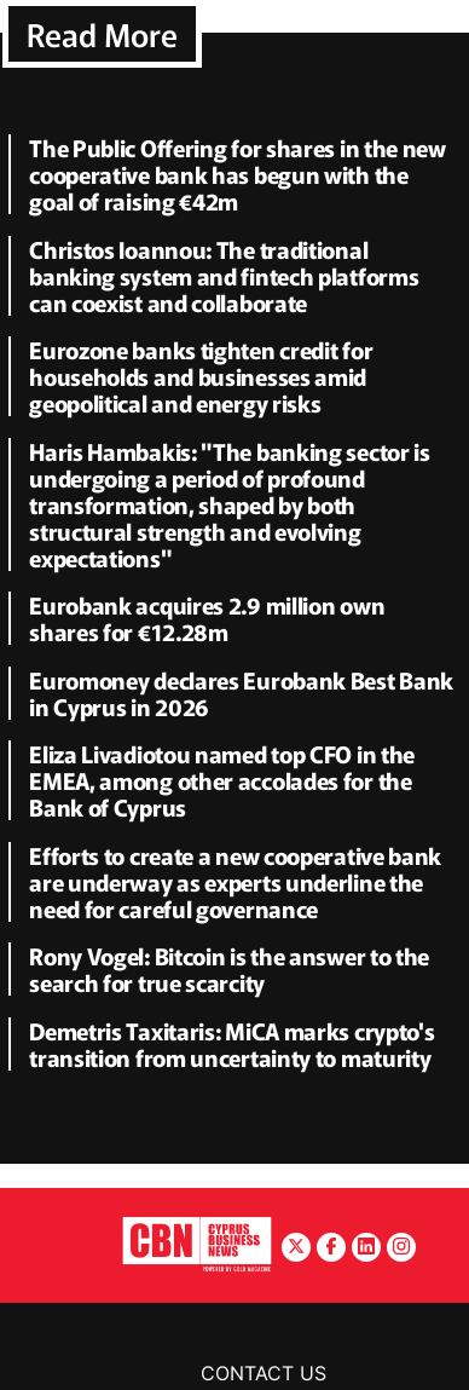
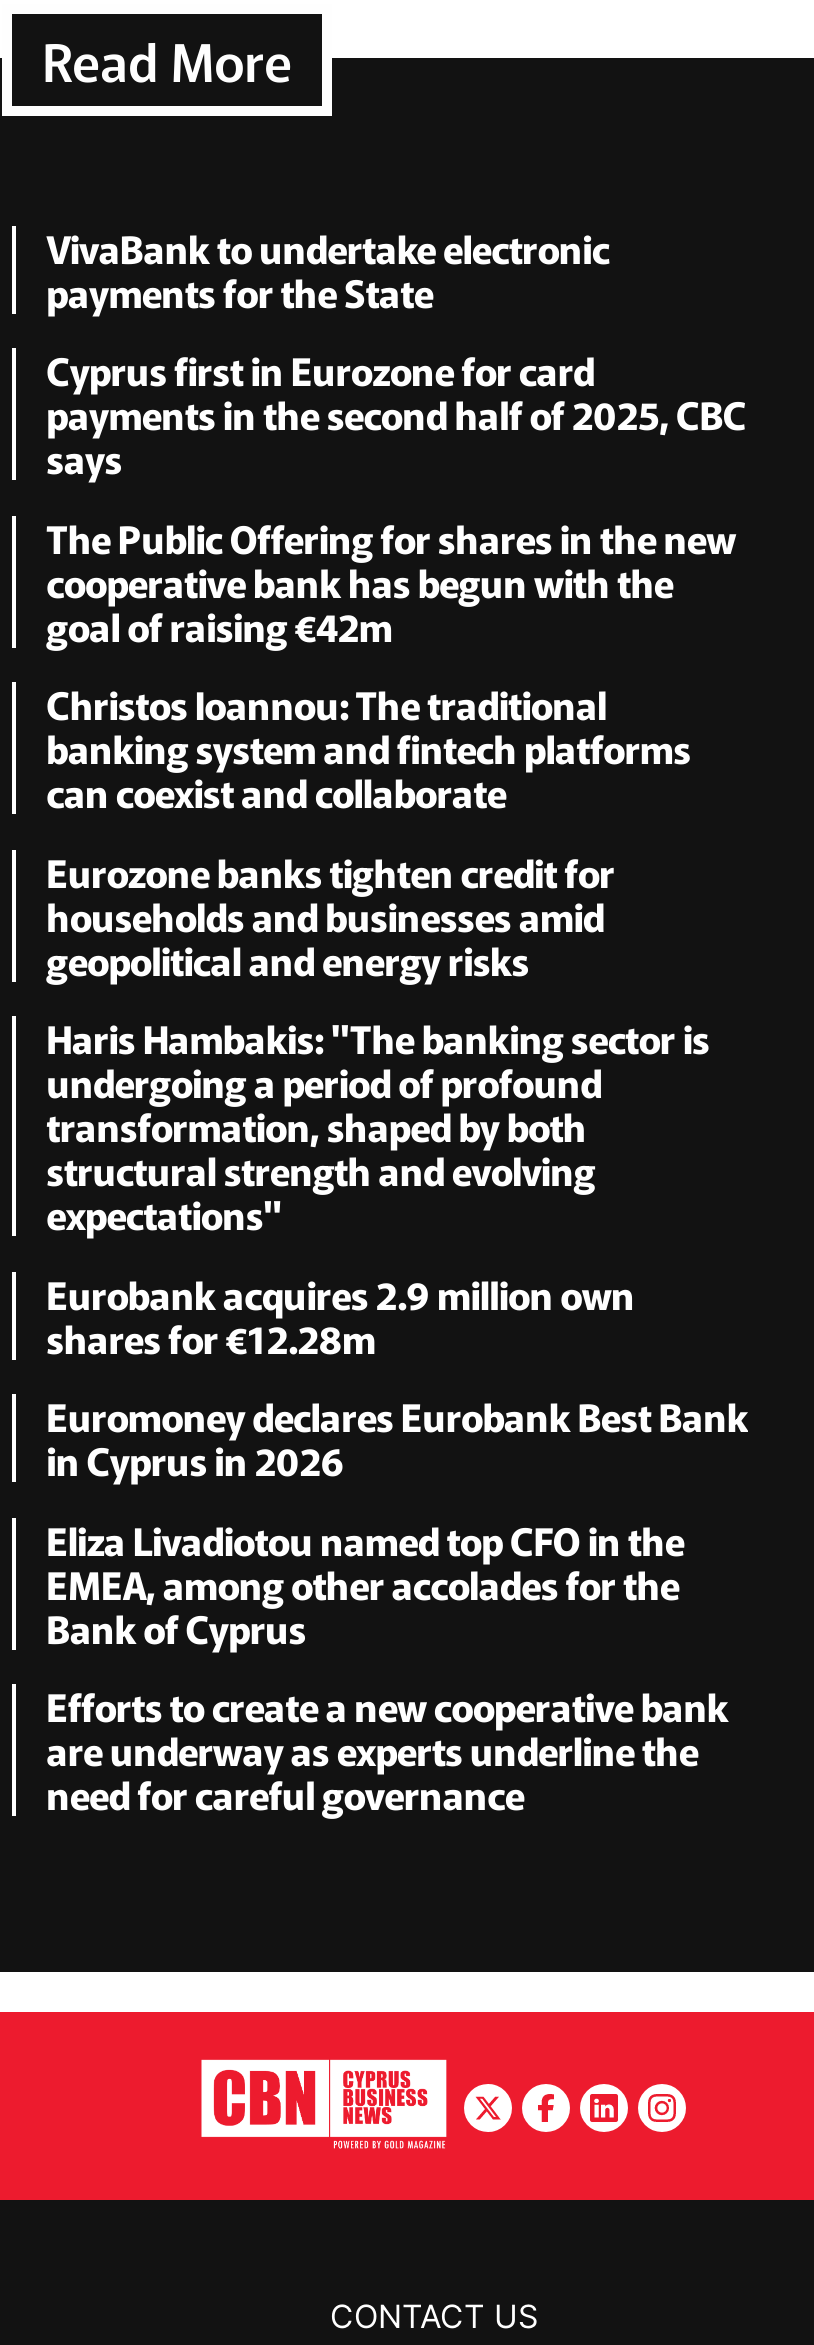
+ VivaBank to undertake electronic
+ payments for the State
+ Cyprus first in Eurozone for card
+ payments in the second half of 2025, CBC
+ says

moved down: The Public Offering for shares in the new | cooperative bank has begun with the | goal of raising €42m | ... | are underway as experts underline the | need for careful governance

- Rony Vogel: Bitcoin is the answer to the
- search for true scarcity
- Demetris Taxitaris: MiCA marks crypto's
- transition from uncertainty to maturity
